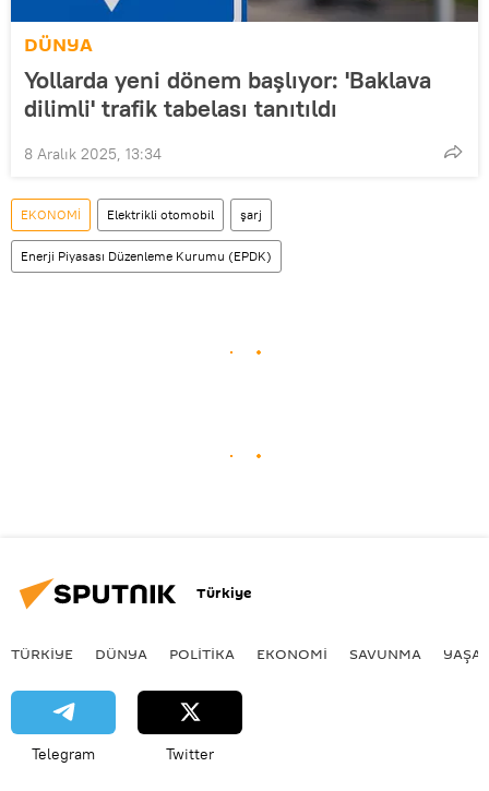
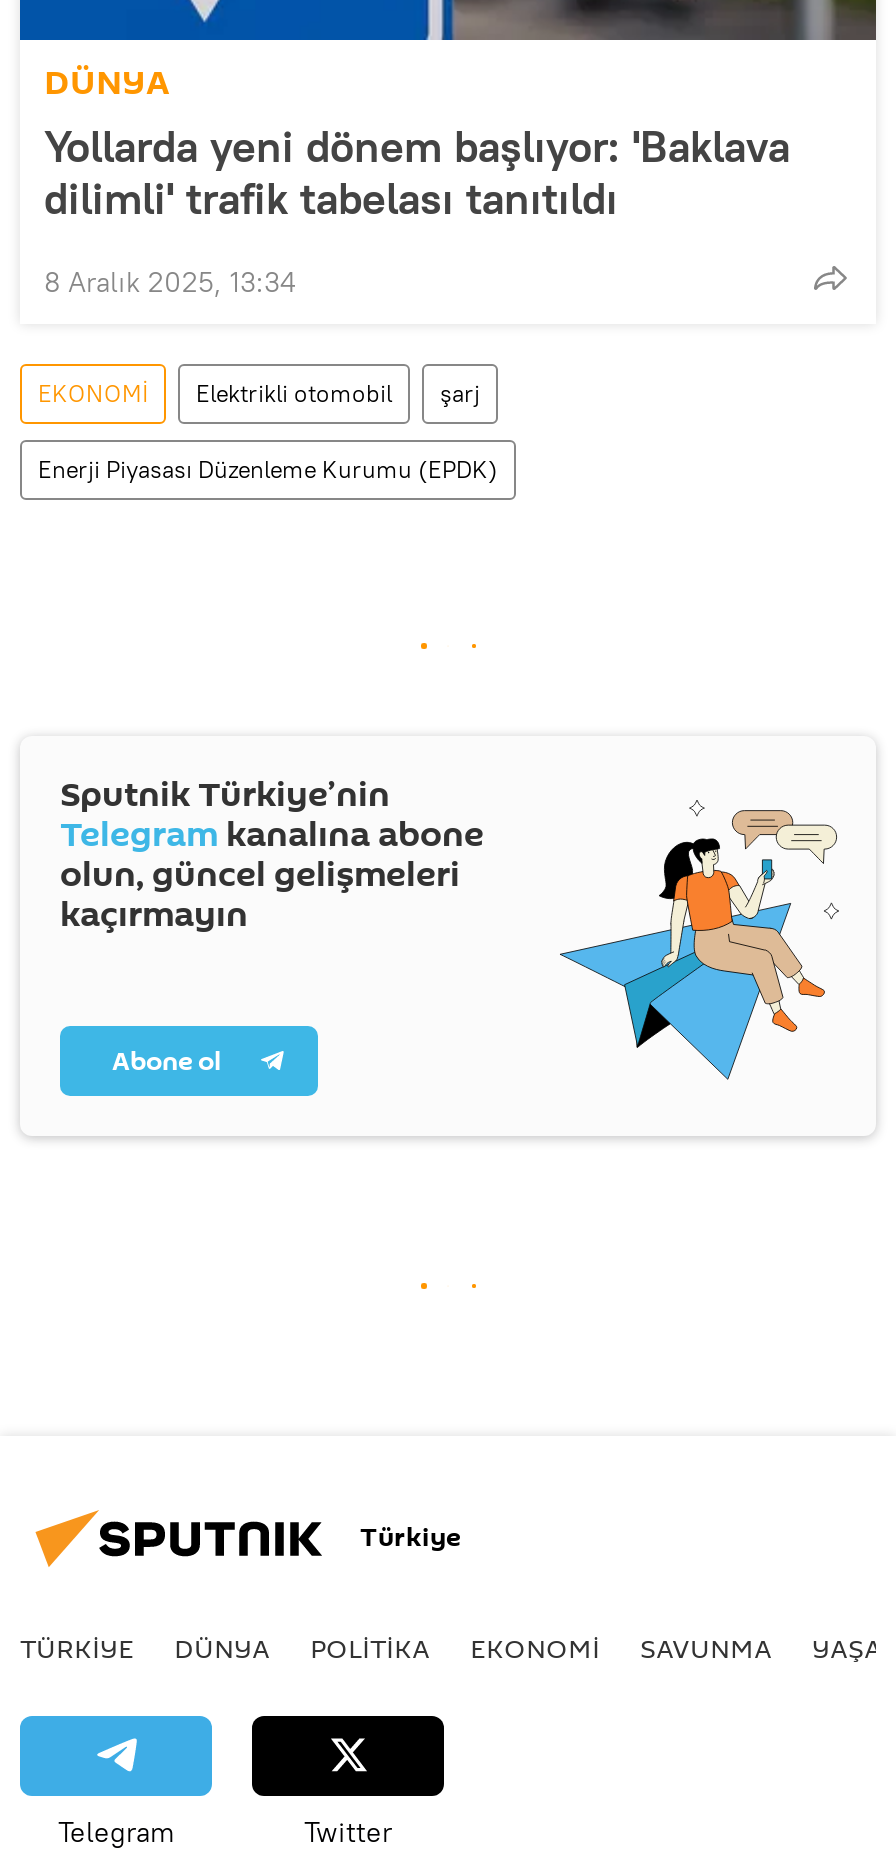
+ [image]
+ Sputnik Türkiye’nin
+ Telegram kanalına abone
+ olun, güncel gelişmeleri
+ kaçırmayın
+ Abone ol
